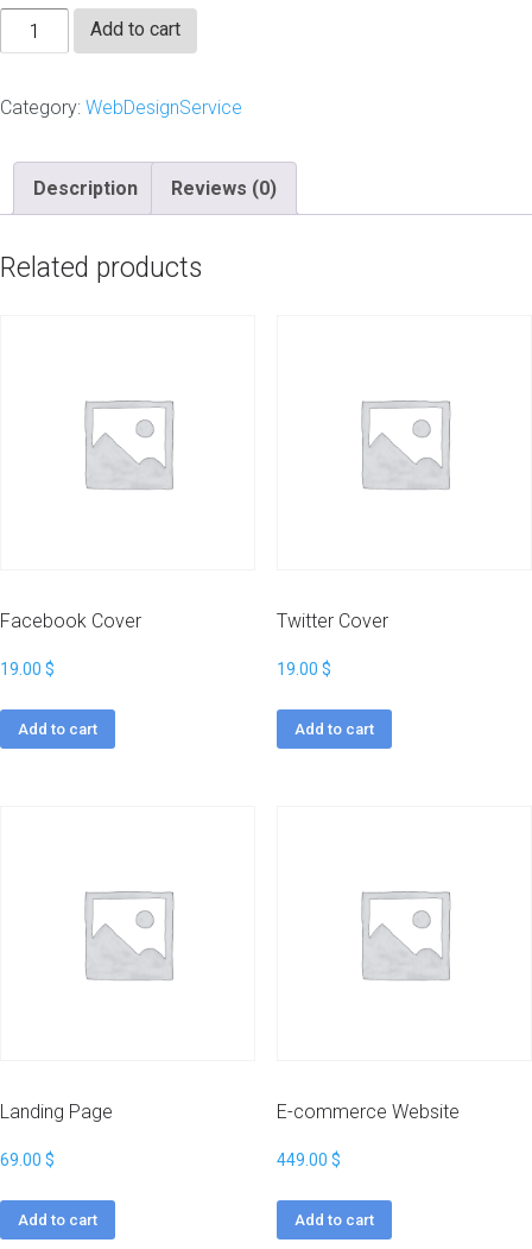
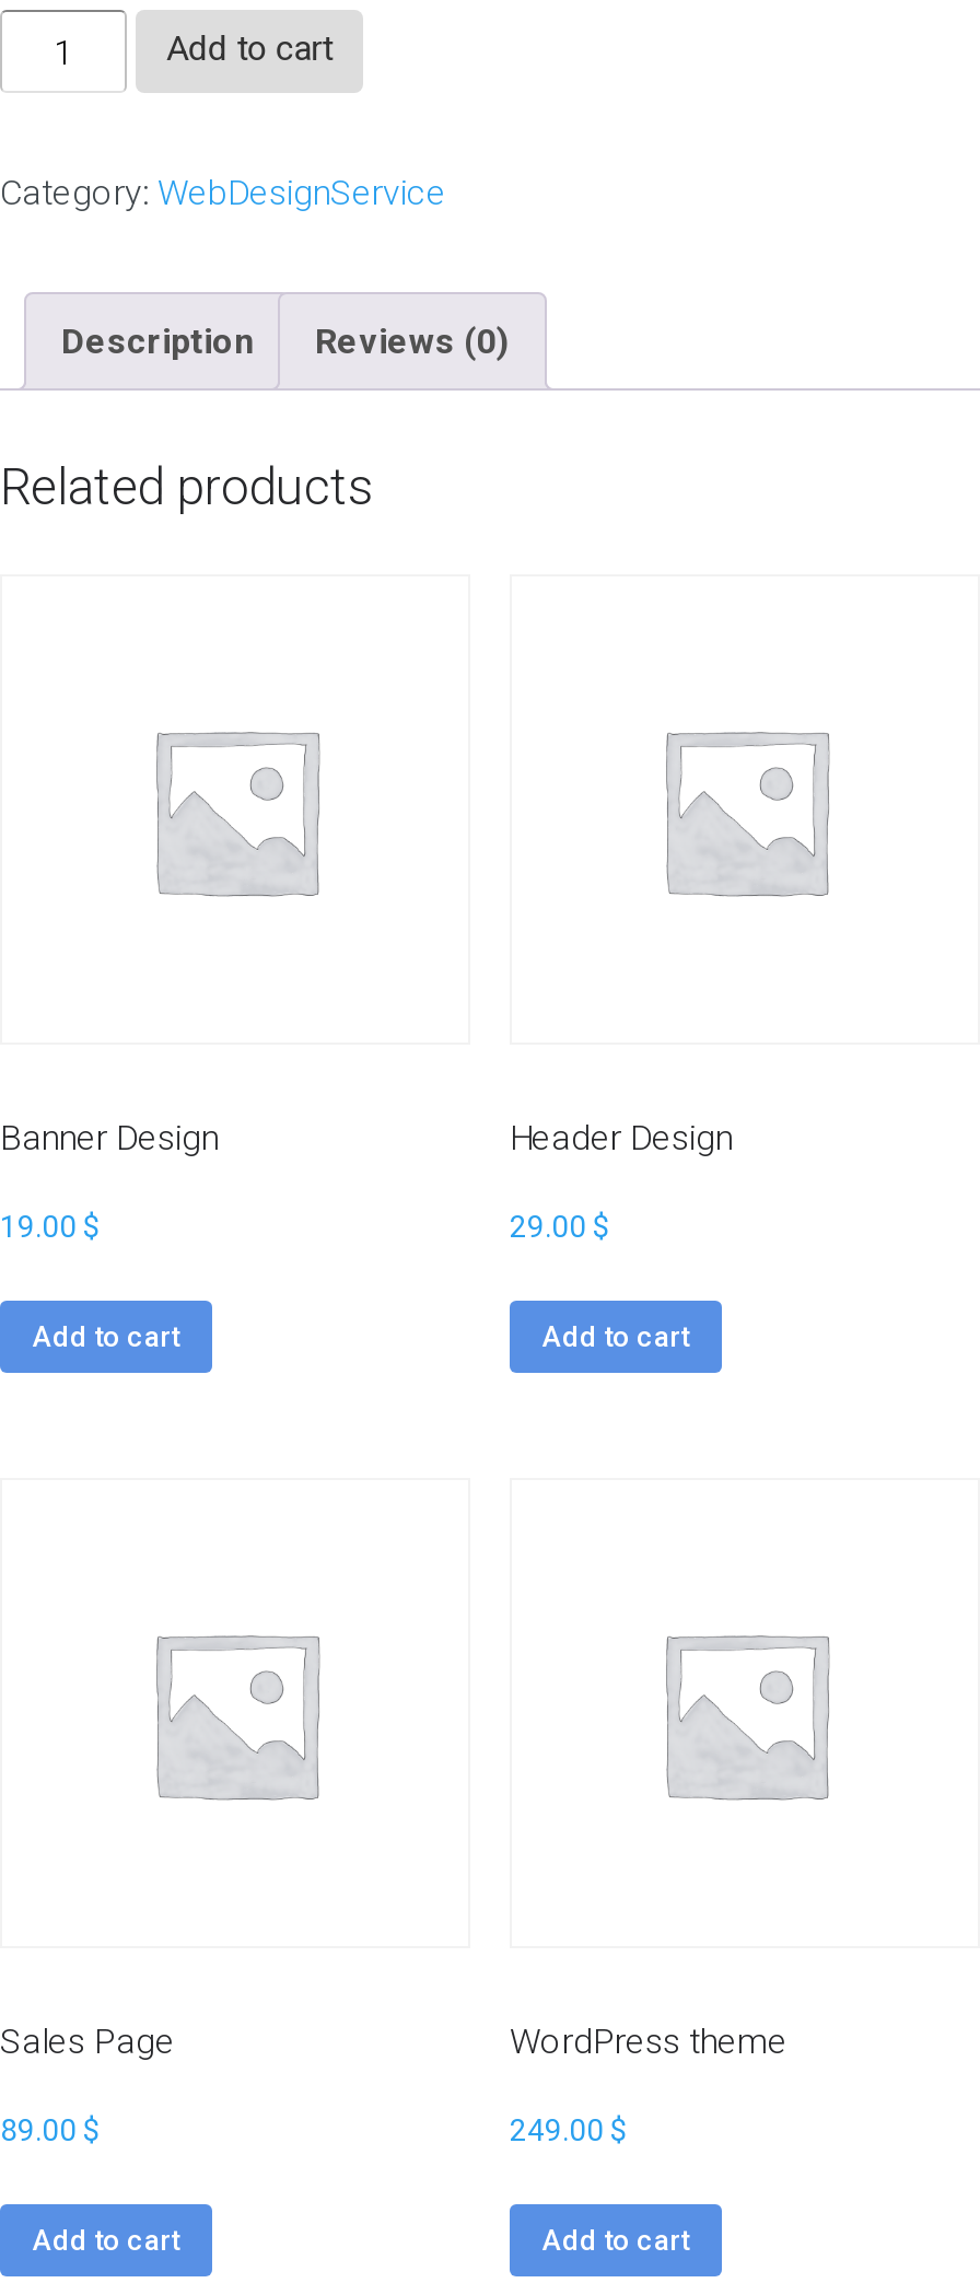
- Facebook Cover
+ Banner Design

- Twitter Cover
+ Header Design

- 19.00 $
+ 29.00 $

- Landing Page
+ Sales Page

- E-commerce Website
+ WordPress theme

- 69.00 $
+ 89.00 $

- 449.00 $
+ 249.00 $
